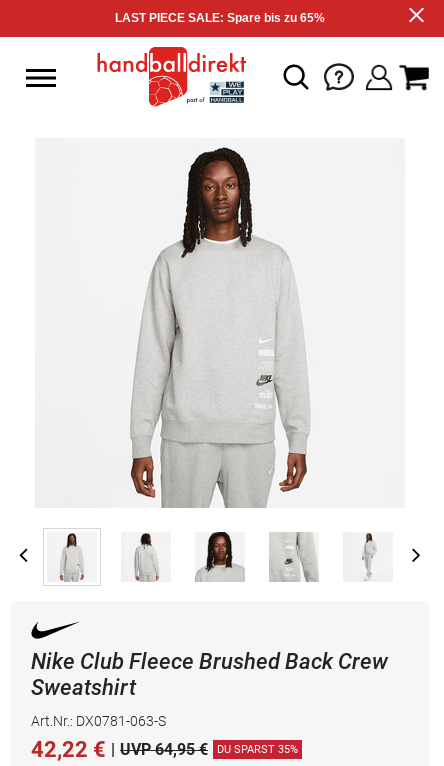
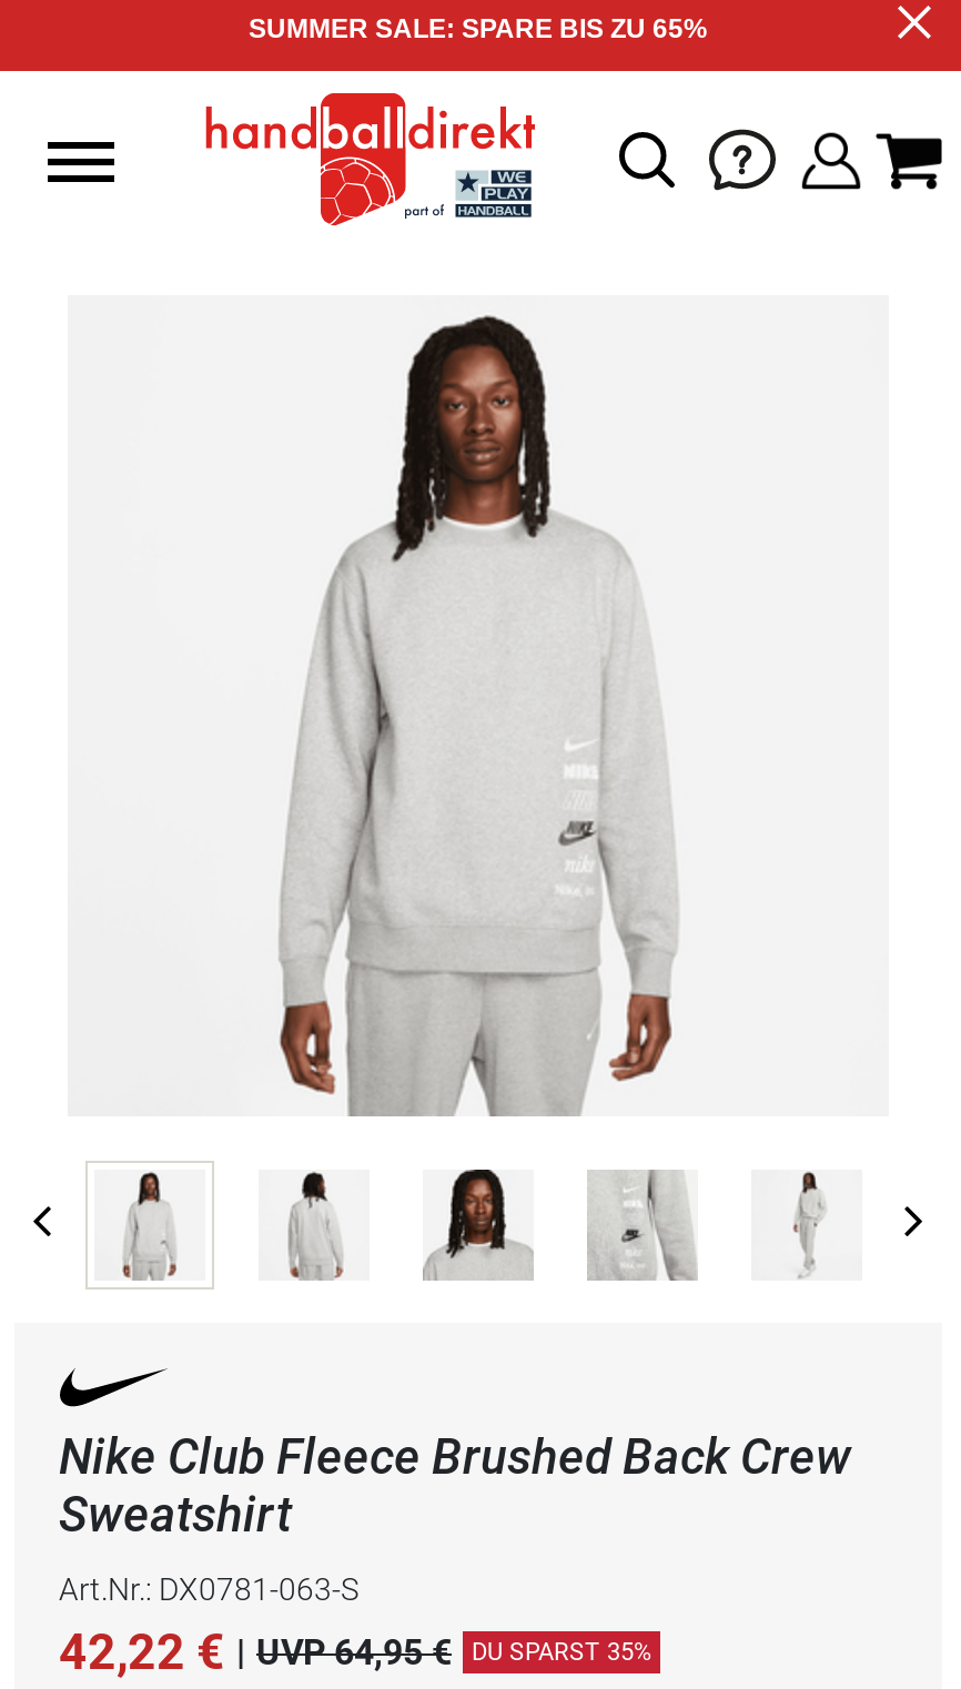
- LAST PIECE SALE: Spare bis zu 65%
+ SUMMER SALE: SPARE BIS ZU 65%
